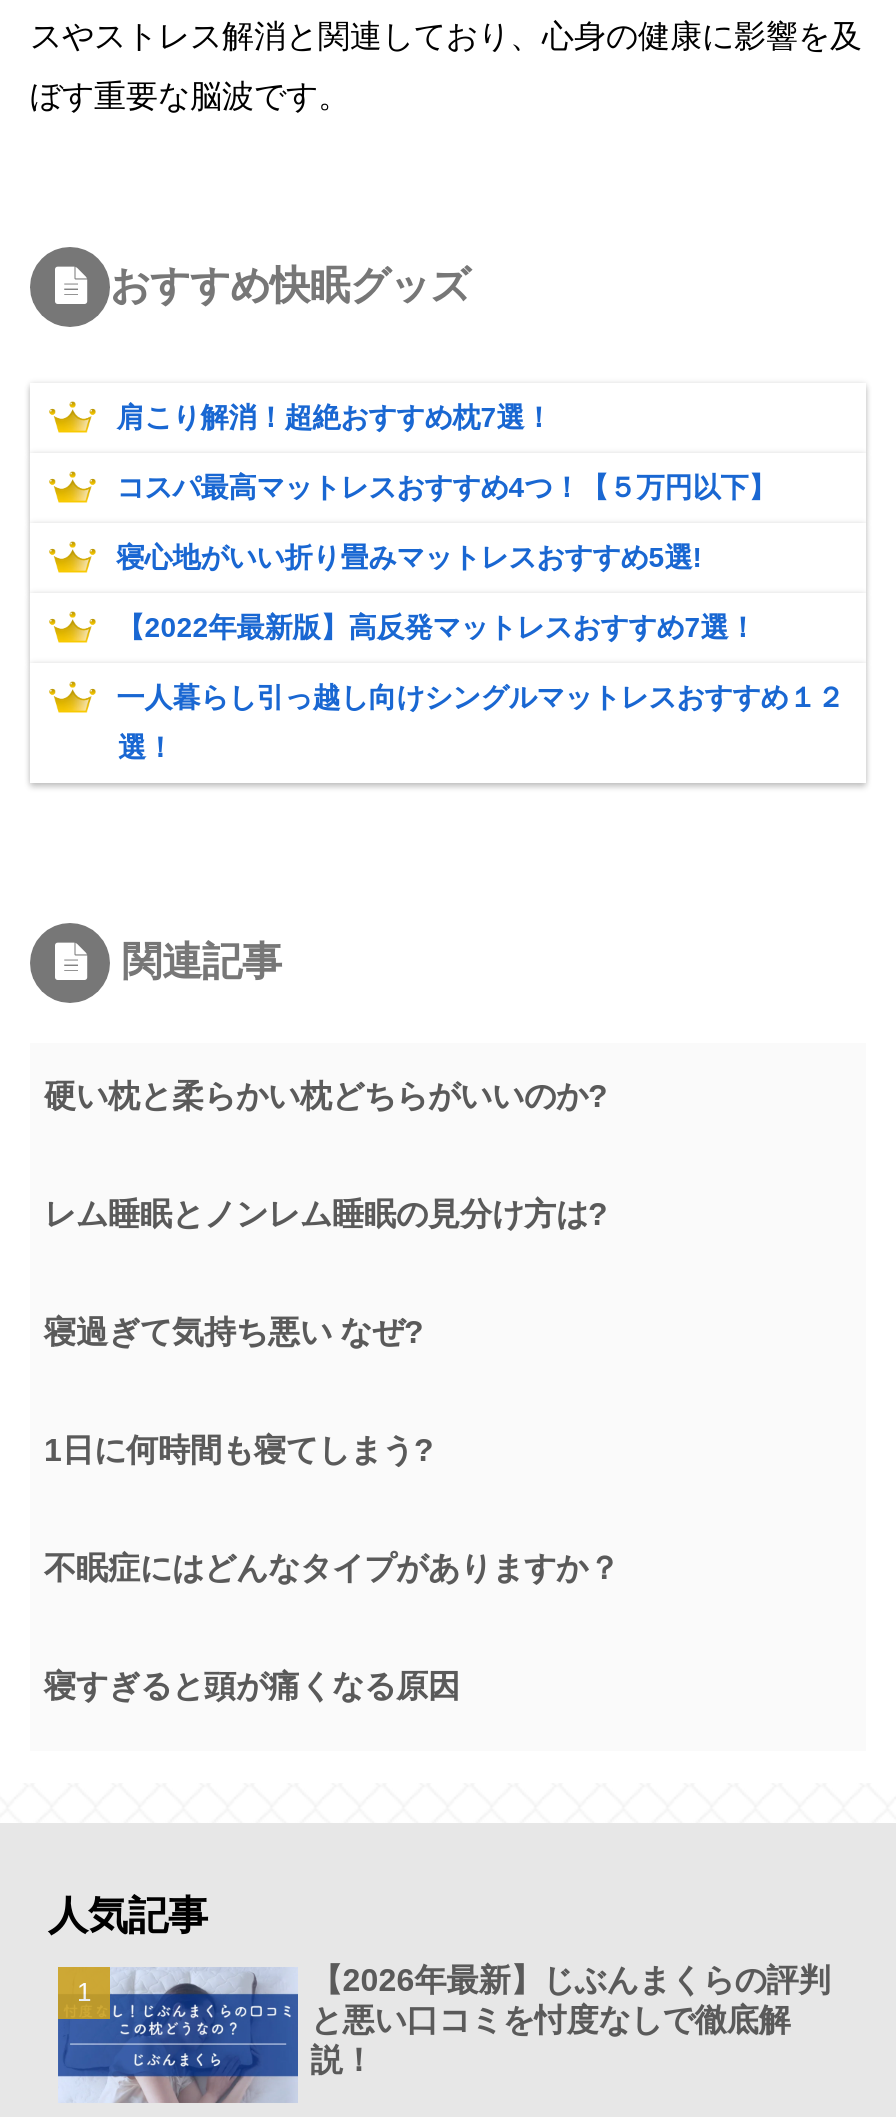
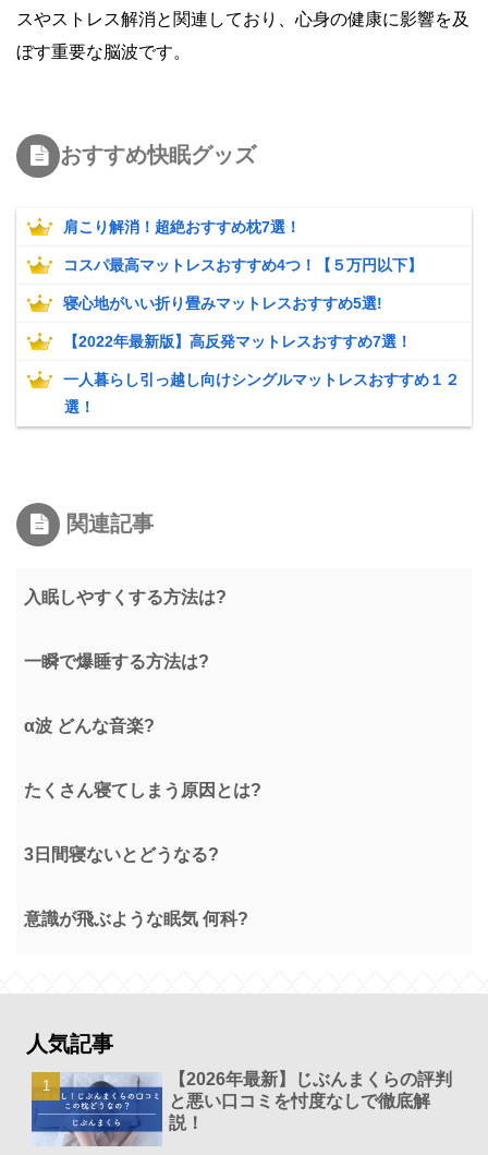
- 硬い枕と柔らかい枕どちらがいいのか?
+ 入眠しやすくする方法は?

- レム睡眠とノンレム睡眠の見分け方は?
+ 一瞬で爆睡する方法は?

- 寝過ぎて気持ち悪い なぜ?
+ α波 どんな音楽?

- 1日に何時間も寝てしまう?
+ たくさん寝てしまう原因とは?

- 不眠症にはどんなタイプがありますか？
+ 3日間寝ないとどうなる?

- 寝すぎると頭が痛くなる原因
+ 意識が飛ぶような眠気 何科?
